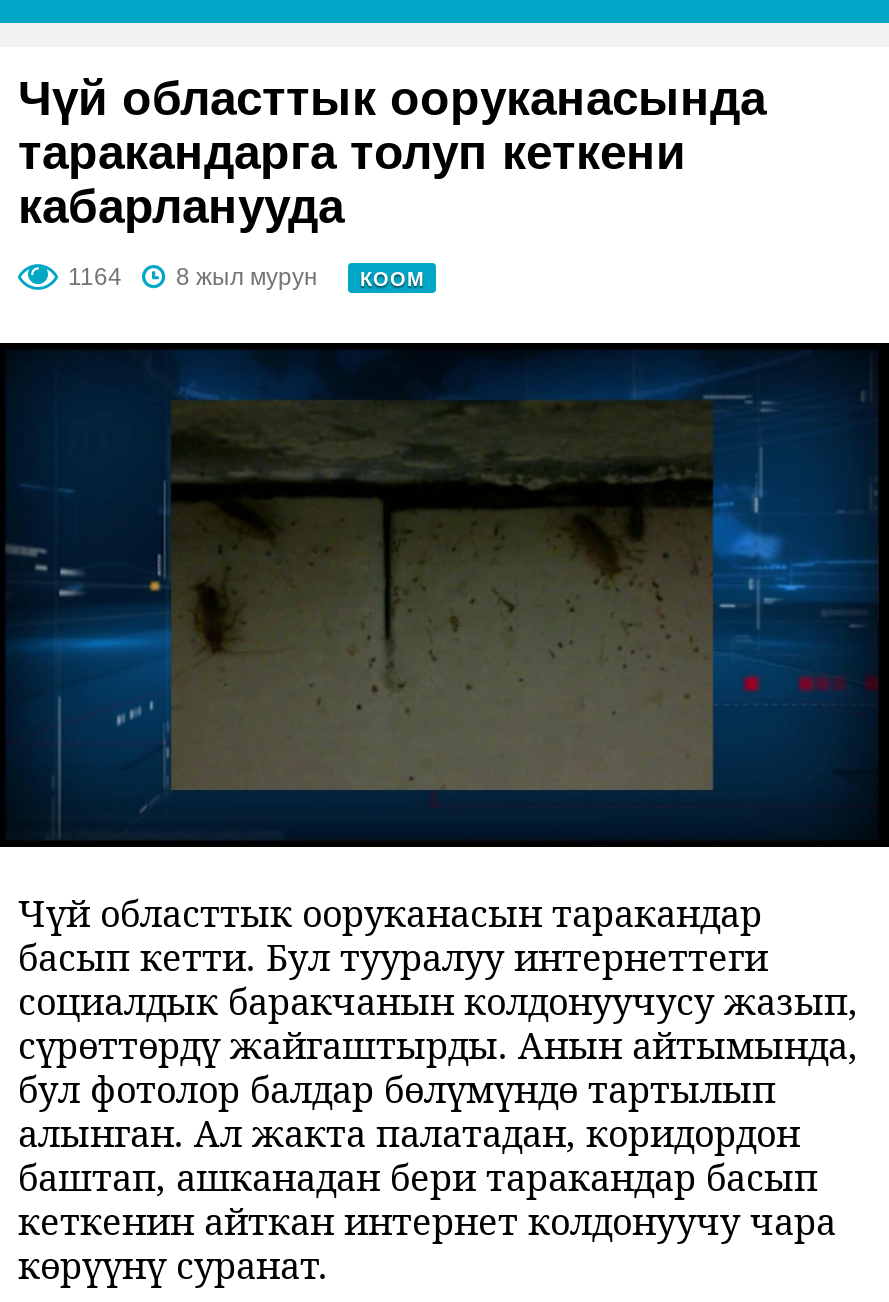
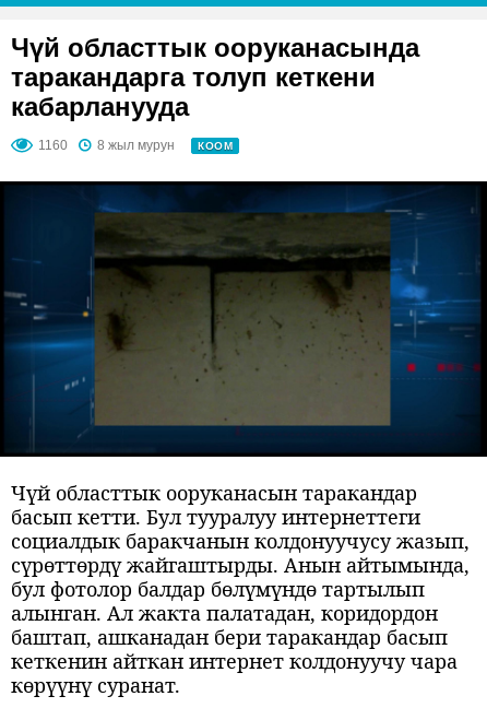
- 1164 8 жыл мурун КООМ
+ 1160 8 жыл мурун КООМ
